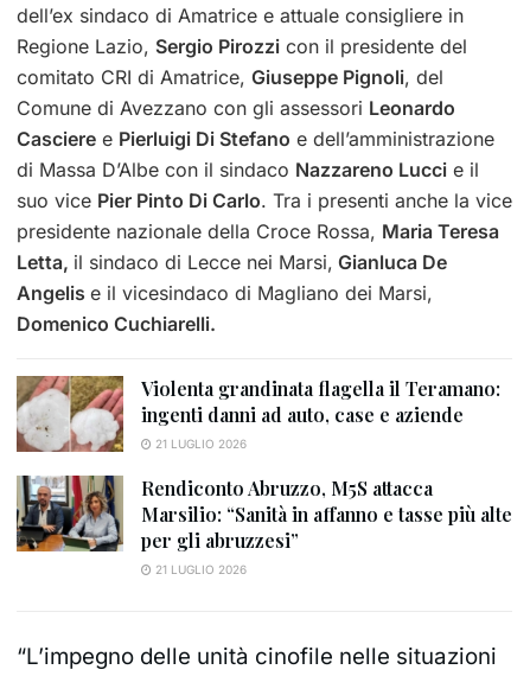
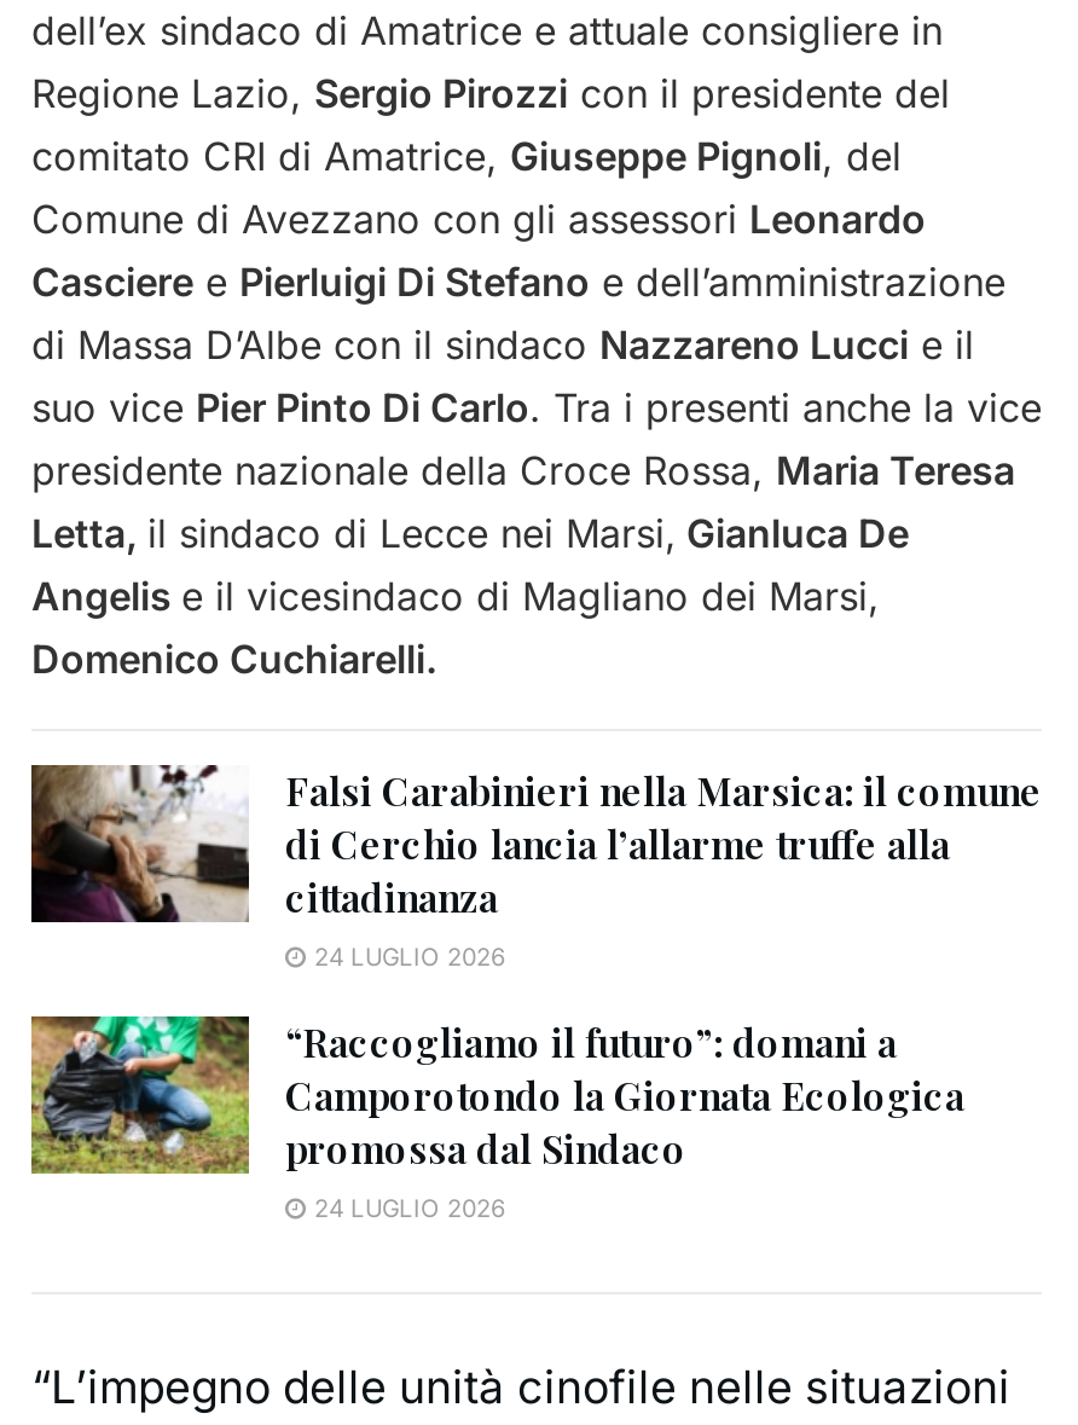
- [image]
- Violenta grandinata flagella il Teramano:
- ingenti danni ad auto, case e aziende
- 21 LUGLIO 2026
+ [image]
+ Falsi Carabinieri nella Marsica: il comune
+ di Cerchio lancia l’allarme truffe alla
+ cittadinanza
+ 24 LUGLIO 2026

- [image]
- Rendiconto Abruzzo, M5S attacca
- Marsilio: “Sanità in affanno e tasse più alte
- per gli abruzzesi”
- 21 LUGLIO 2026
+ [image]
+ “Raccogliamo il futuro”: domani a
+ Camporotondo la Giornata Ecologica
+ promossa dal Sindaco
+ 24 LUGLIO 2026
